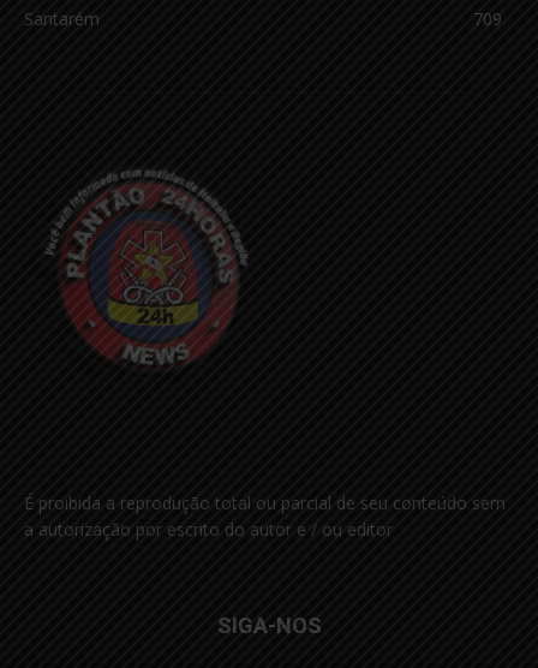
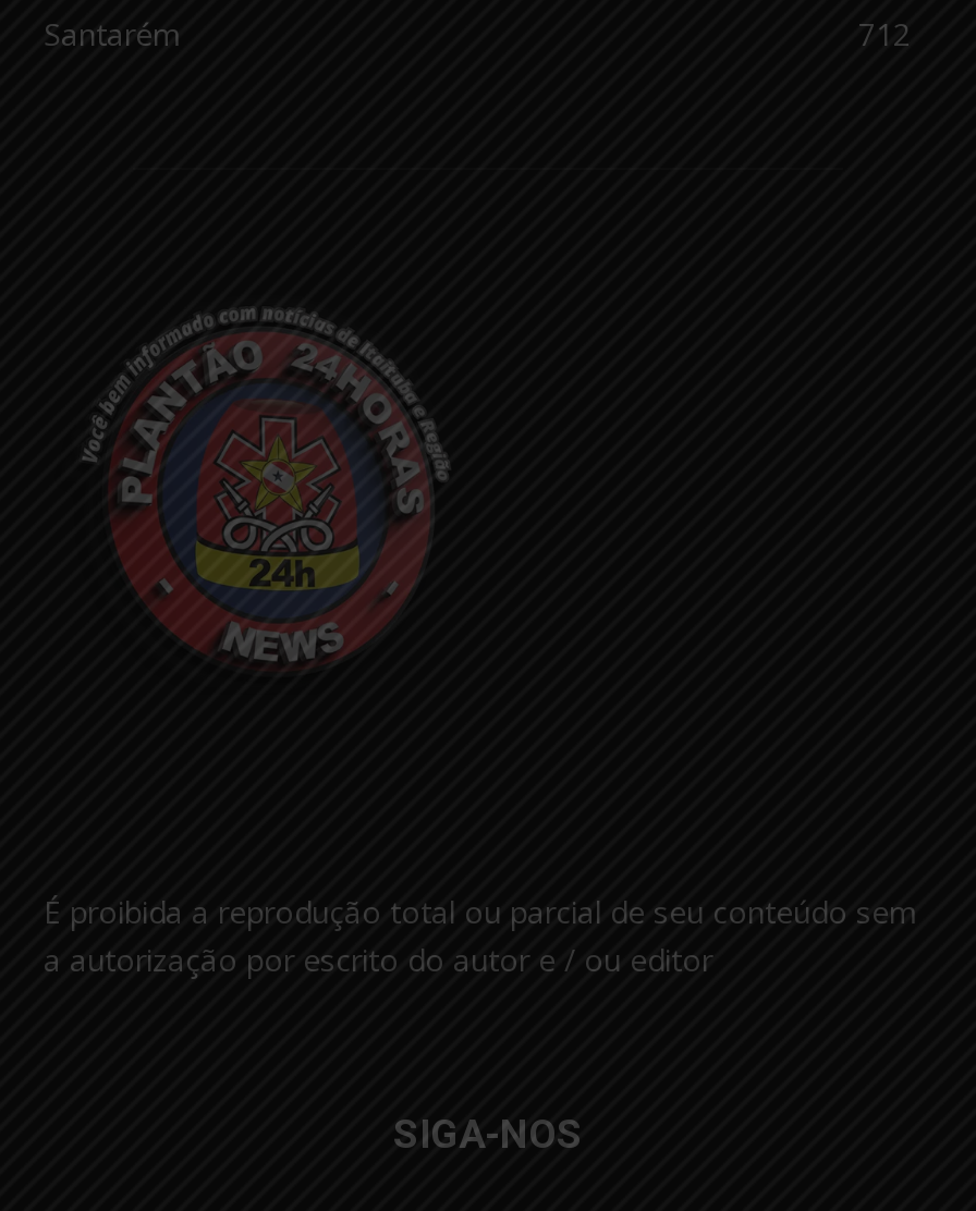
- 709
+ 712
